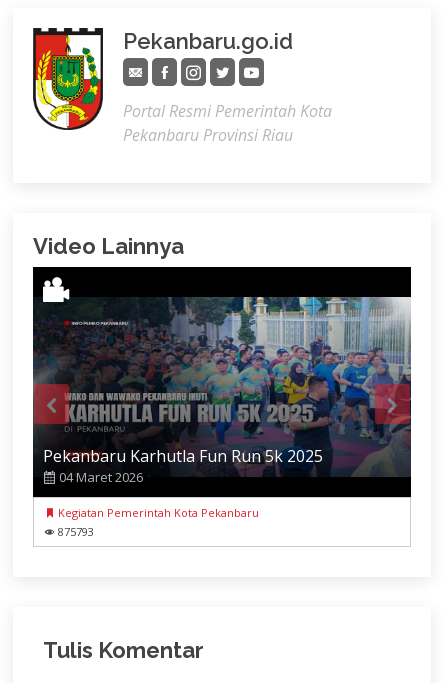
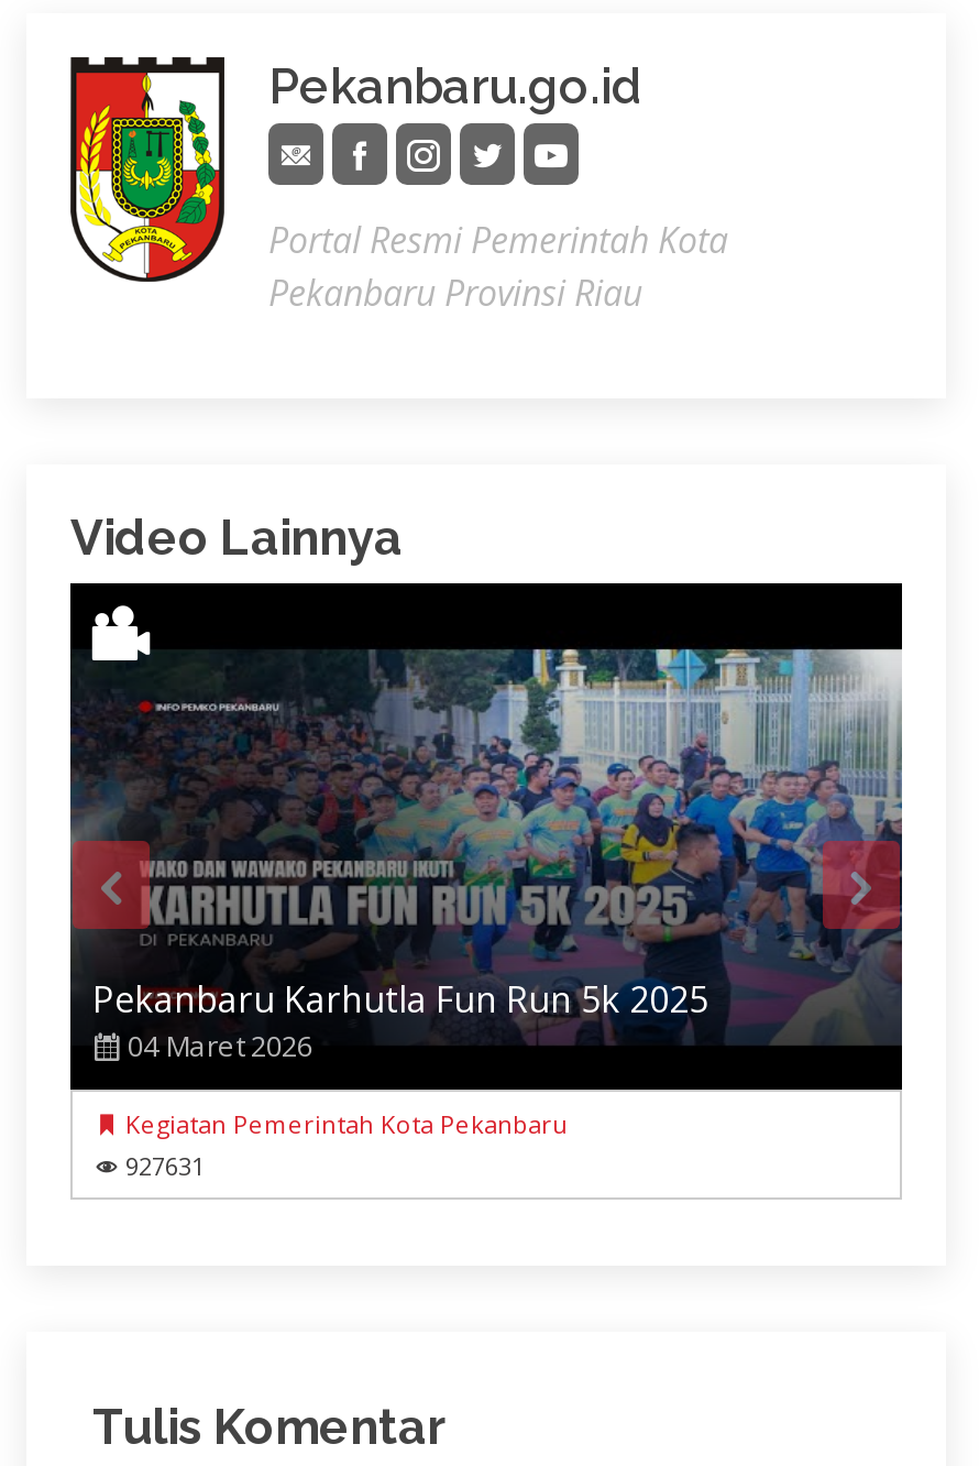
- 875793
+ 927631
